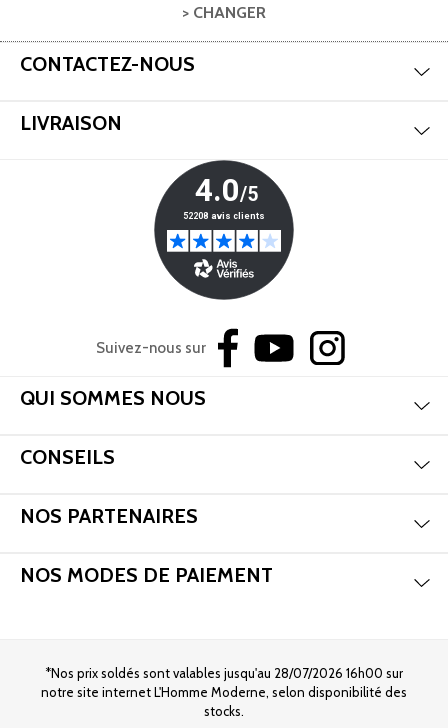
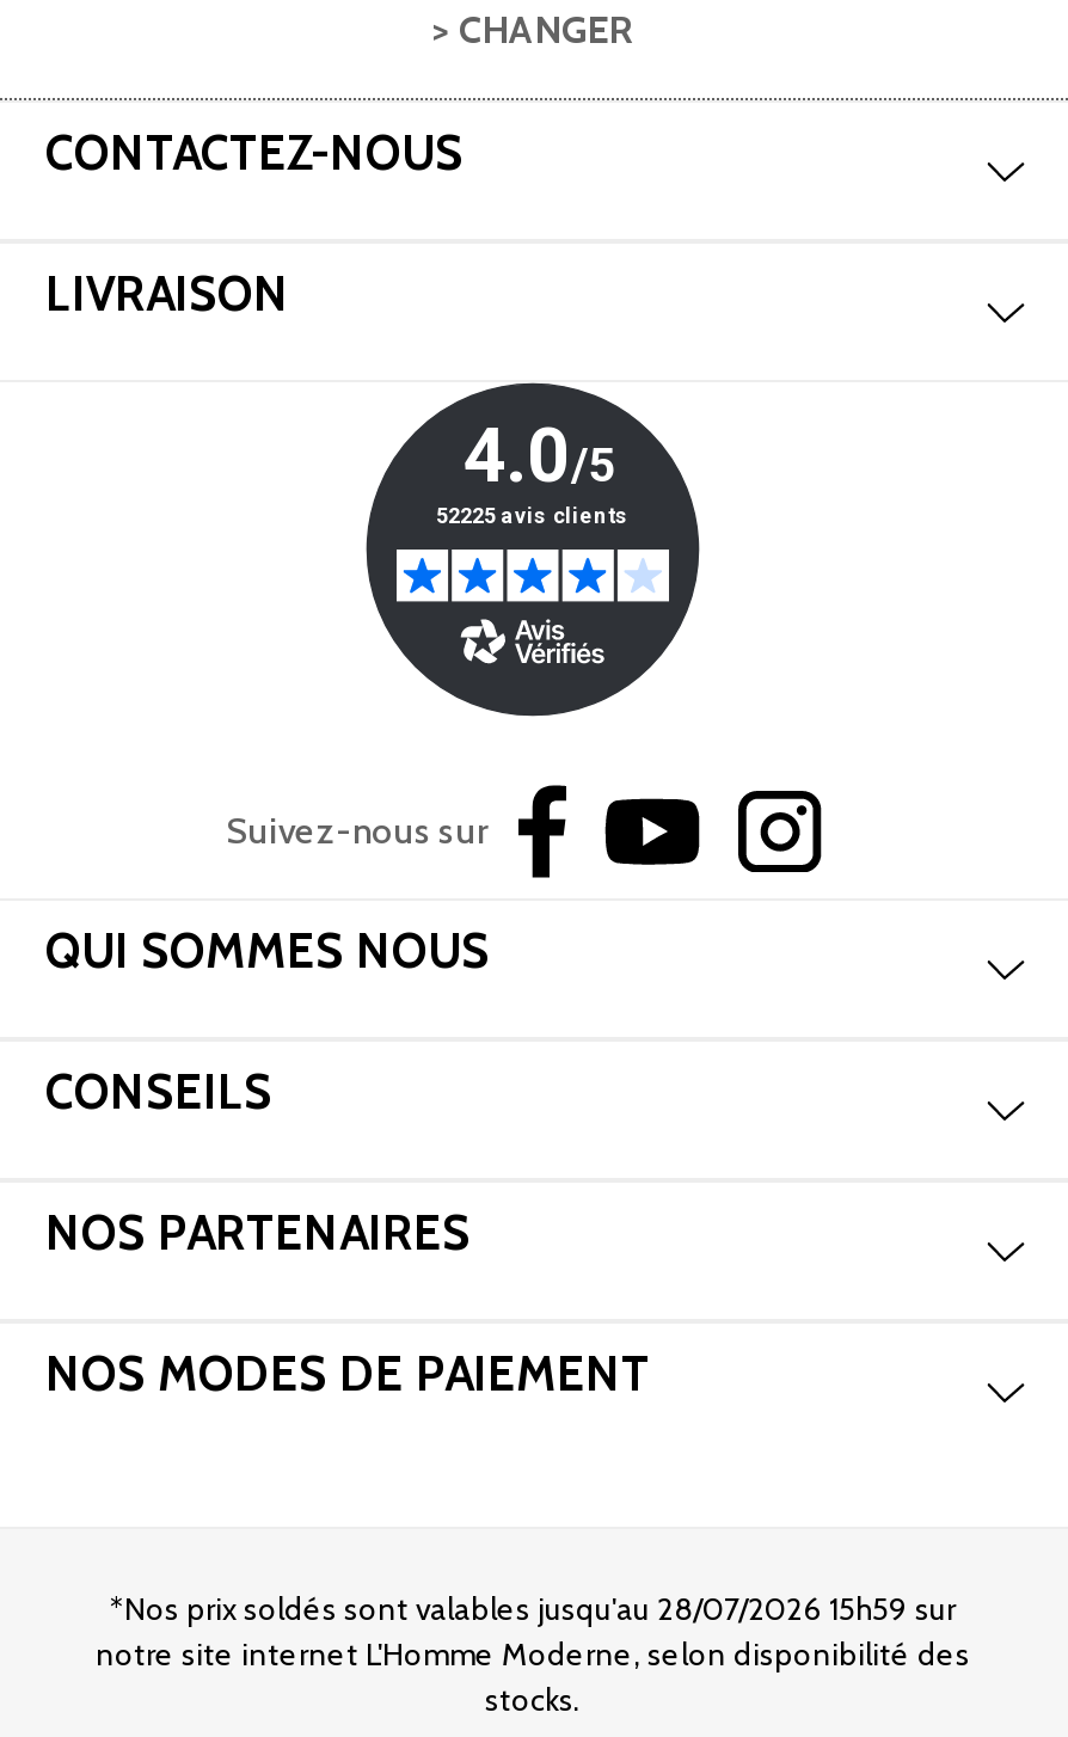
- *Nos prix soldés sont valables jusqu'au 28/07/2026 16h00 sur
+ *Nos prix soldés sont valables jusqu'au 28/07/2026 15h59 sur
